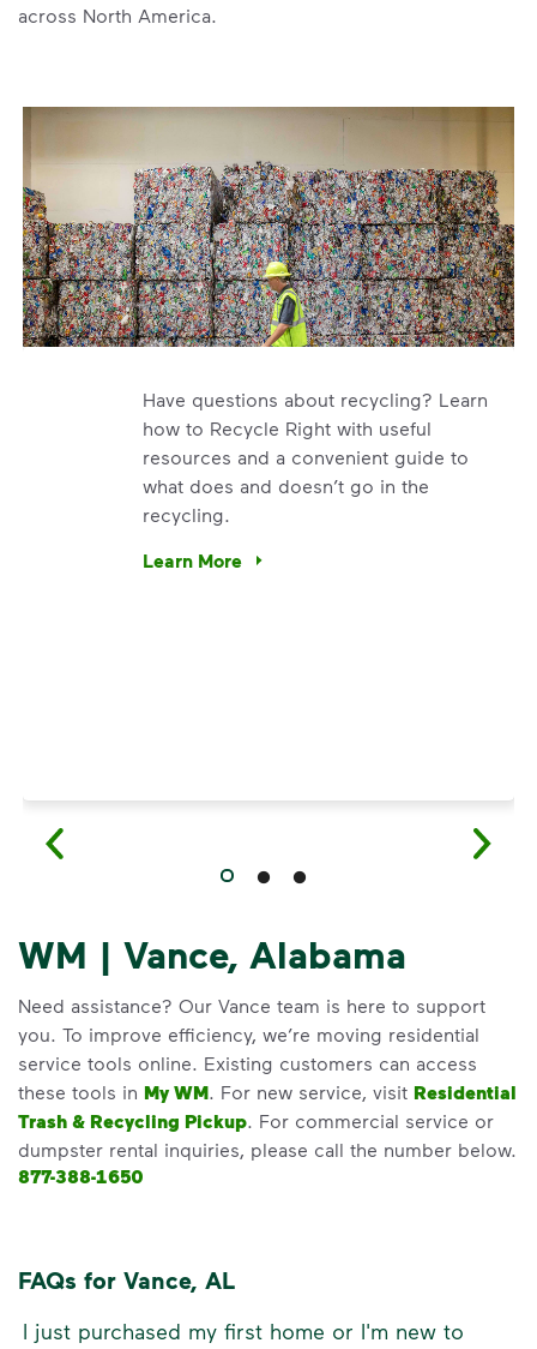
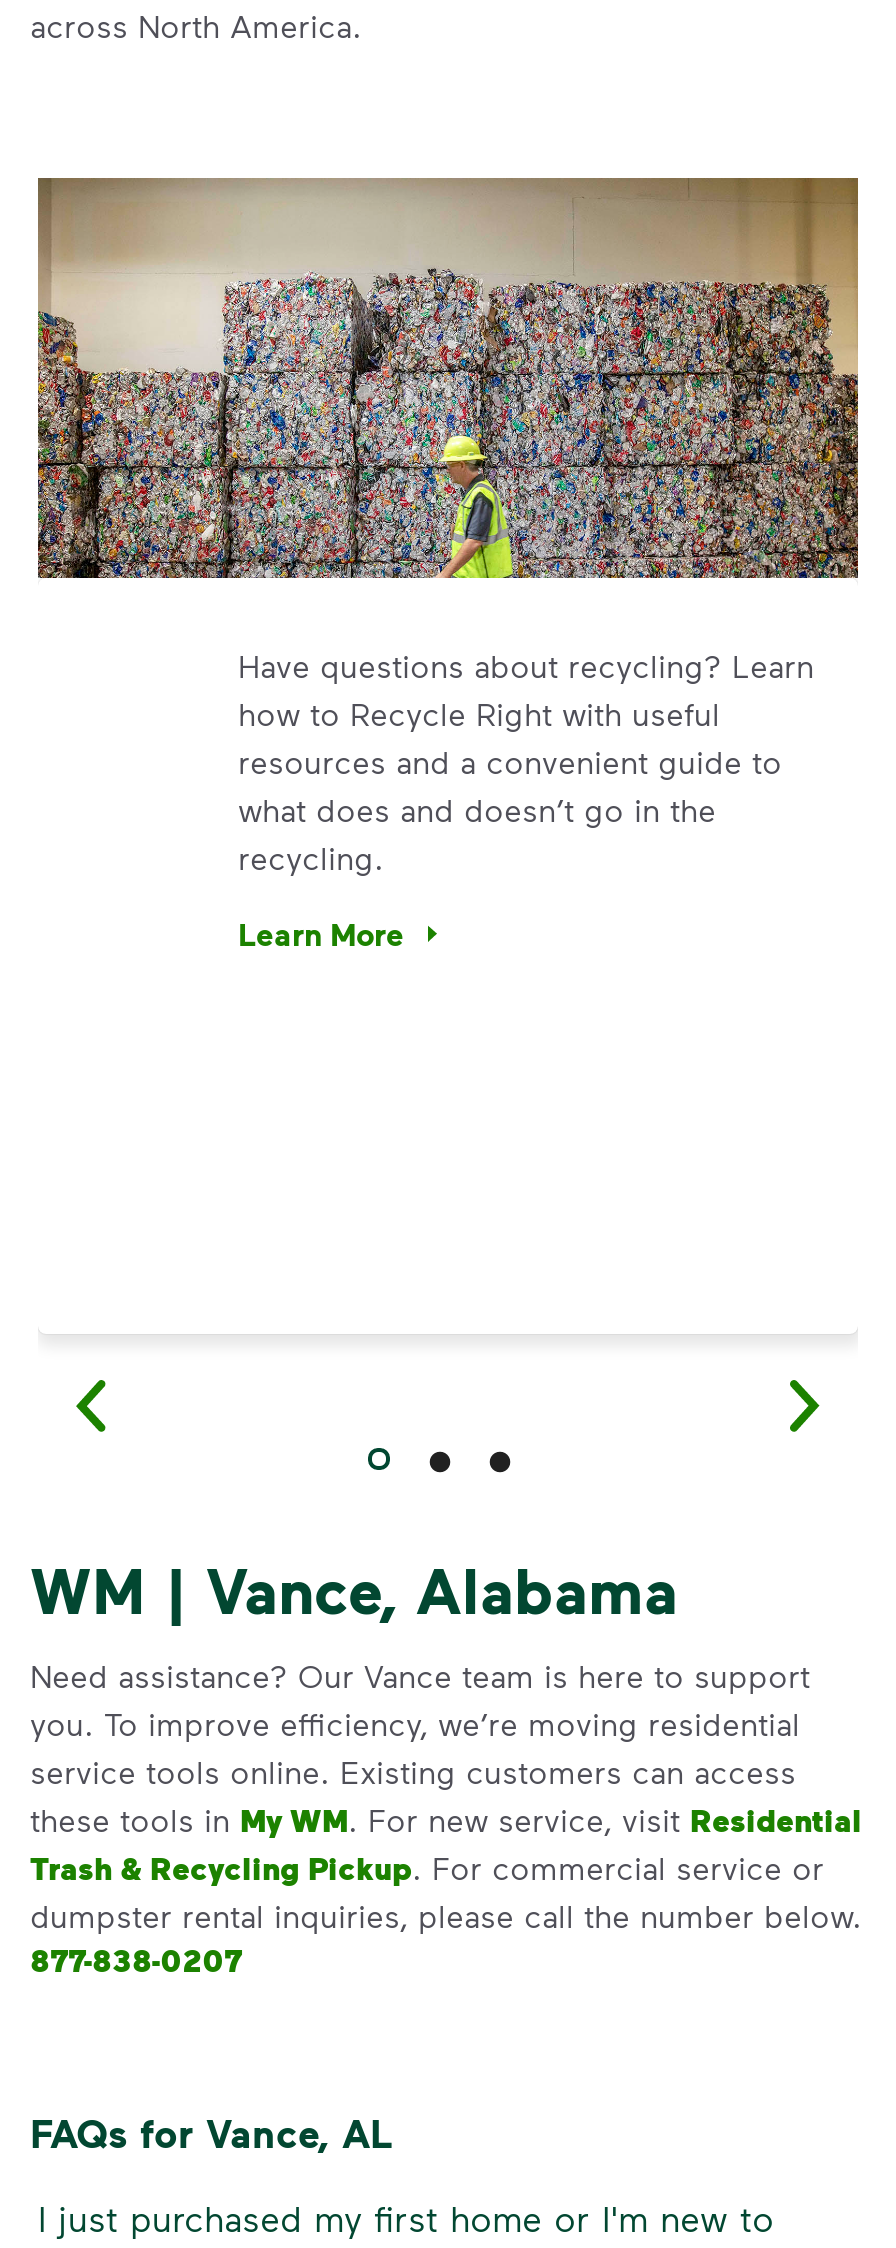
- 877-388-1650
+ 877-838-0207
